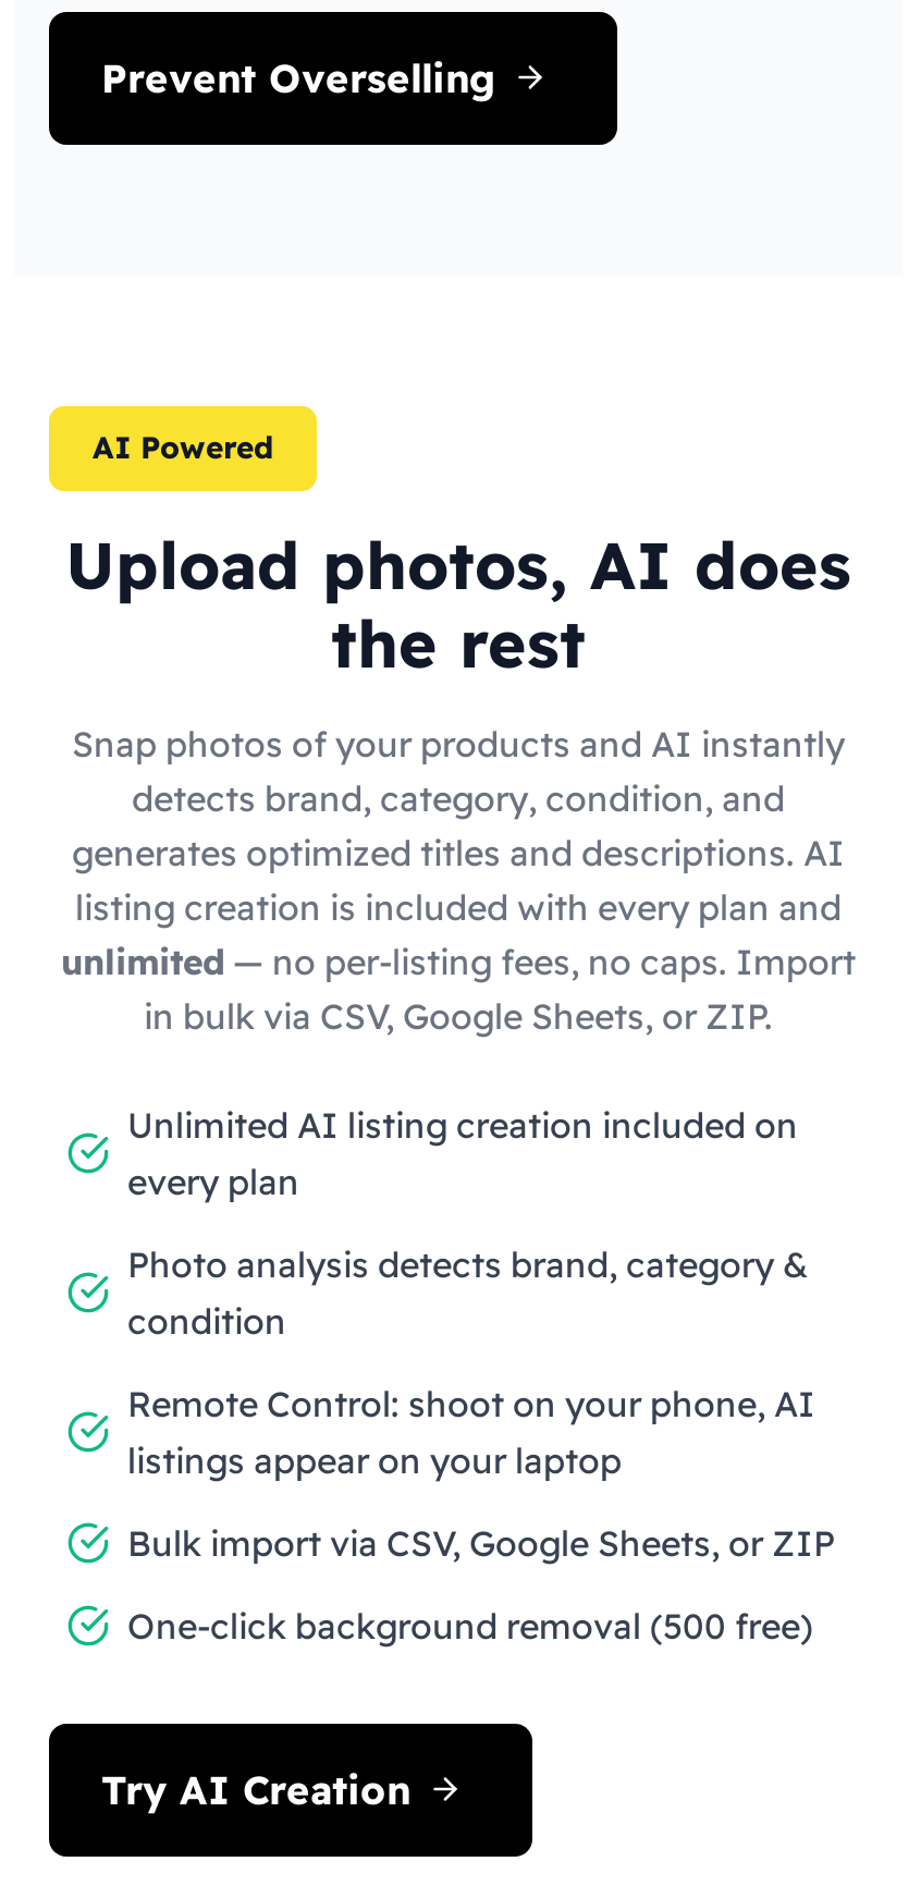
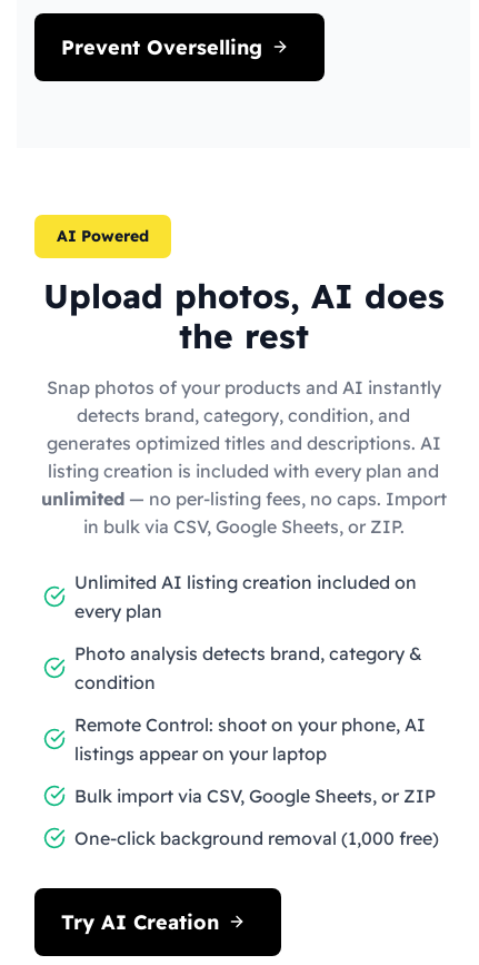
- One-click background removal (500 free)
+ One-click background removal (1,000 free)
